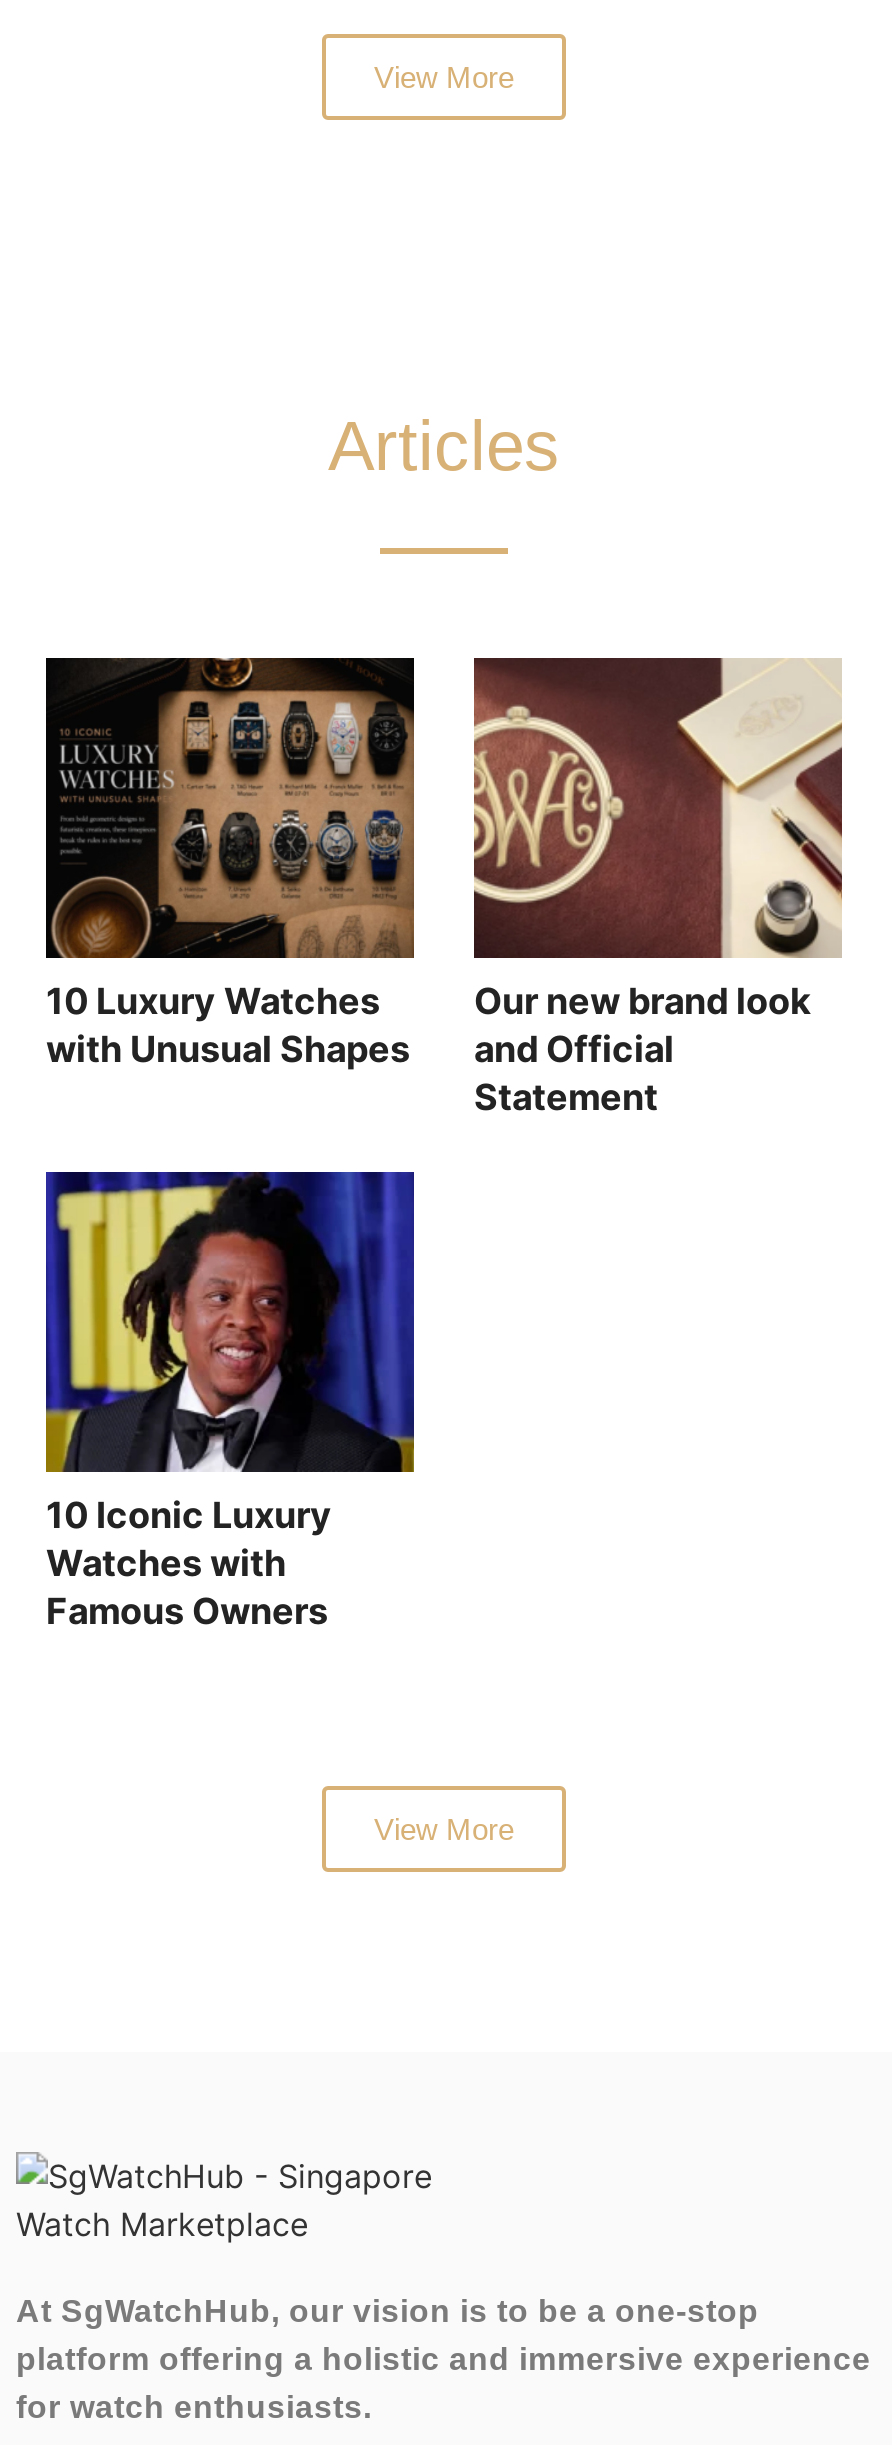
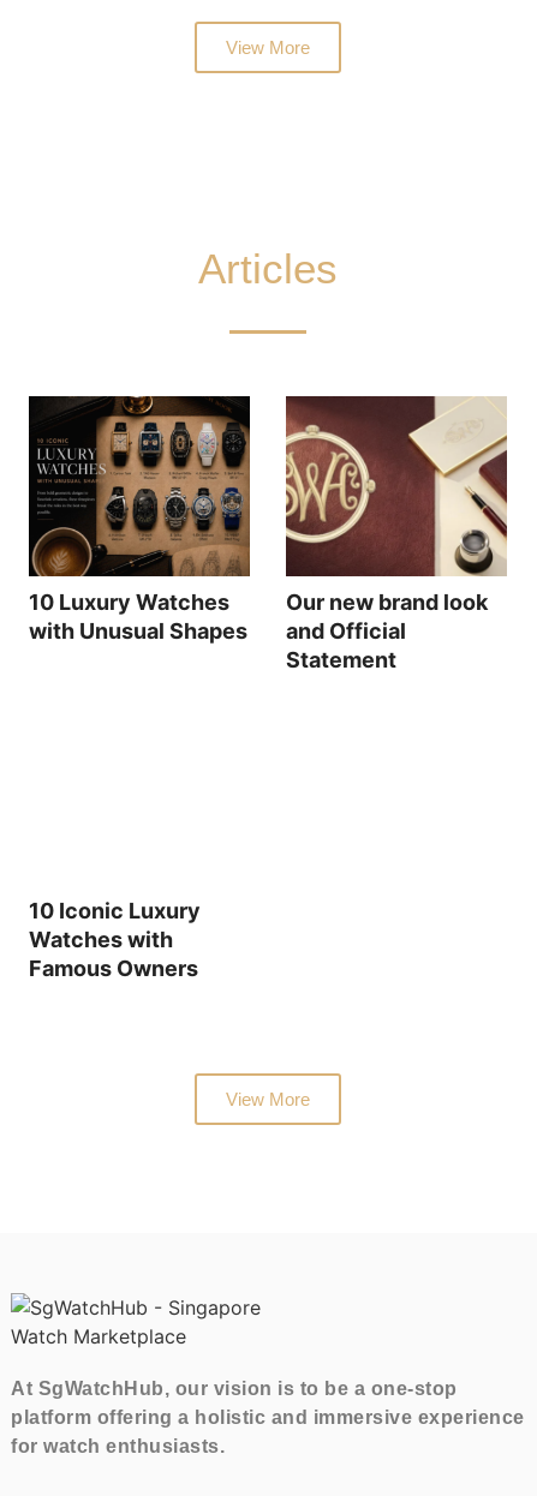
- [image]
